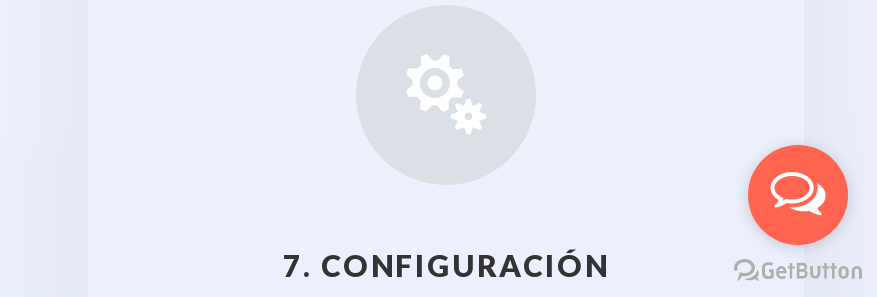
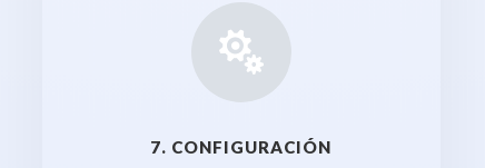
- [image]
